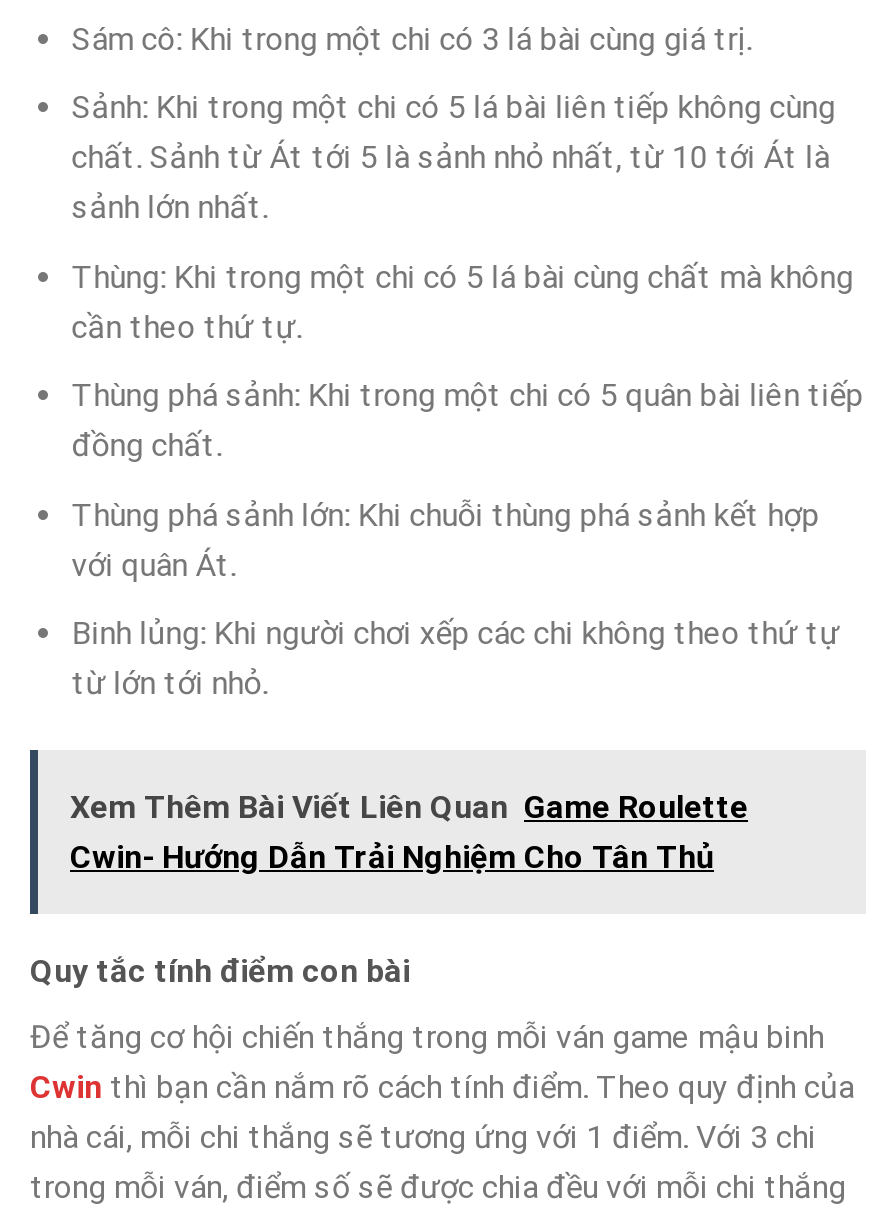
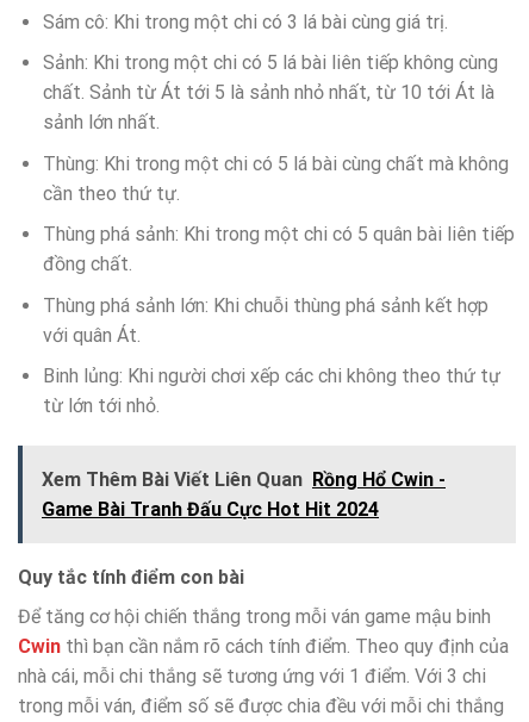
- Xem Thêm Bài Viết Liên Quan Game Roulette
- Cwin- Hướng Dẫn Trải Nghiệm Cho Tân Thủ
+ Xem Thêm Bài Viết Liên Quan Rồng Hổ Cwin -
+ Game Bài Tranh Đấu Cực Hot Hit 2024
